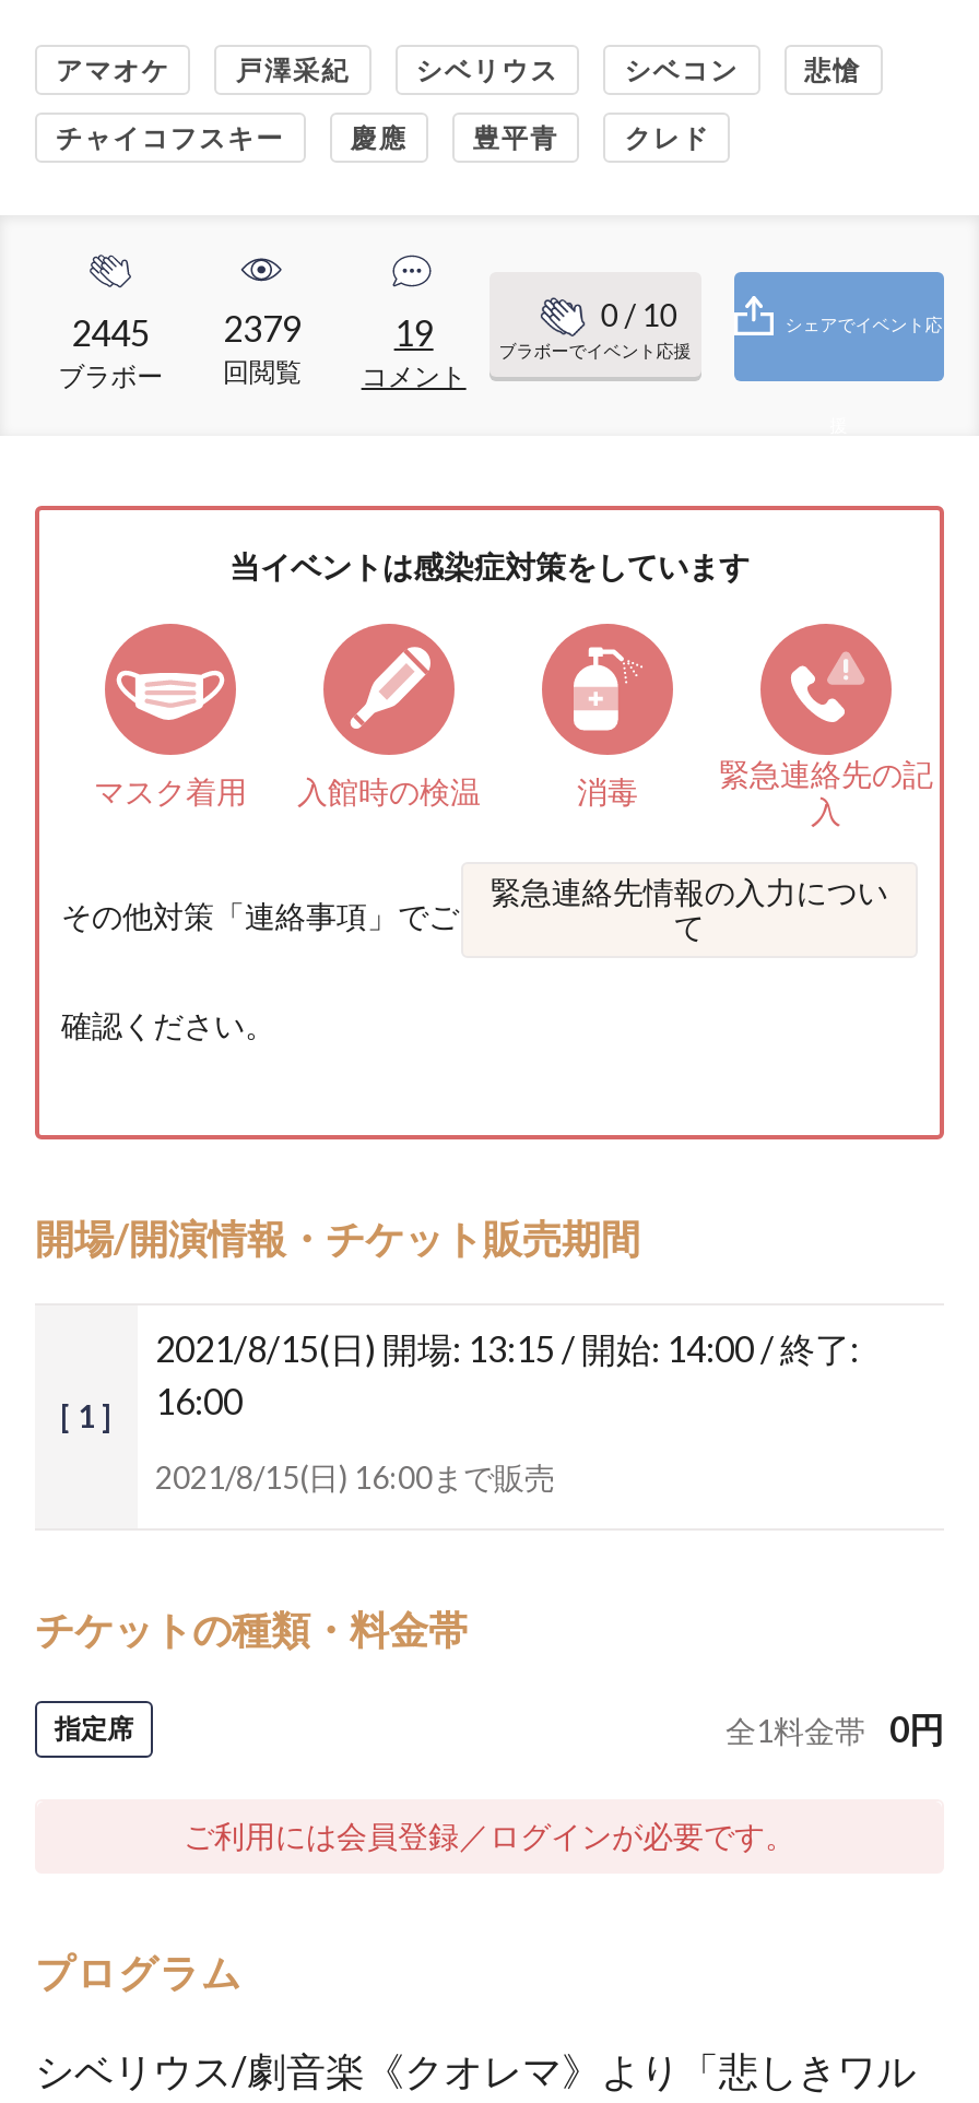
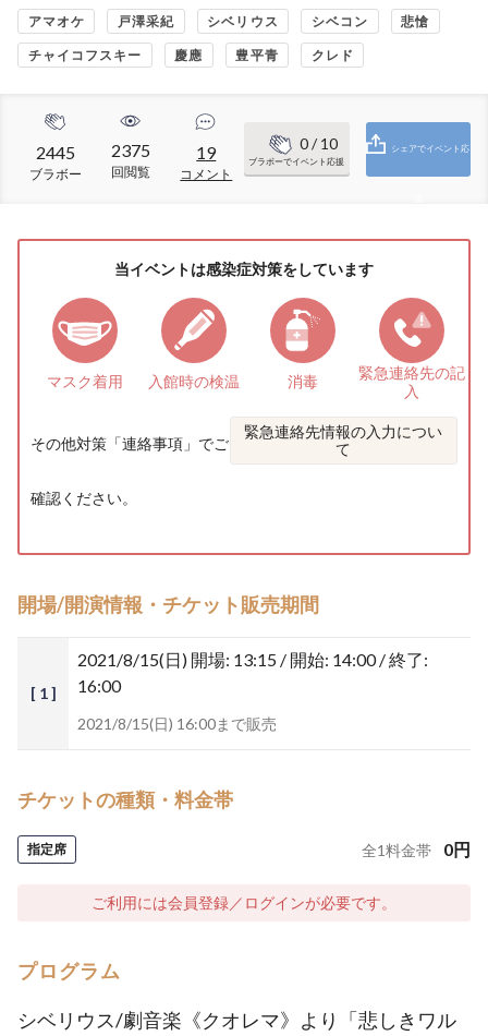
- 2445 2379
+ 2445 2375
